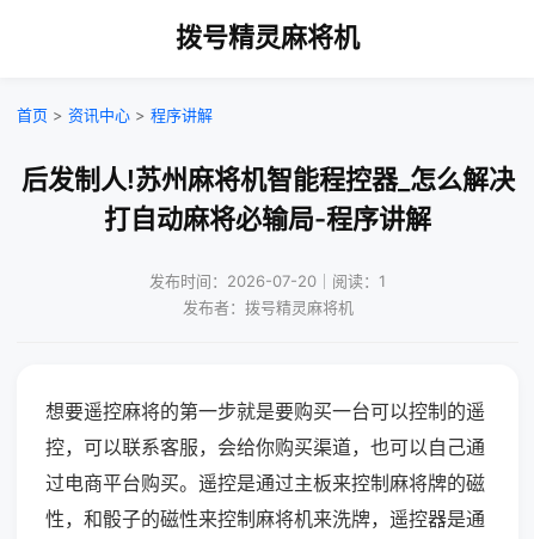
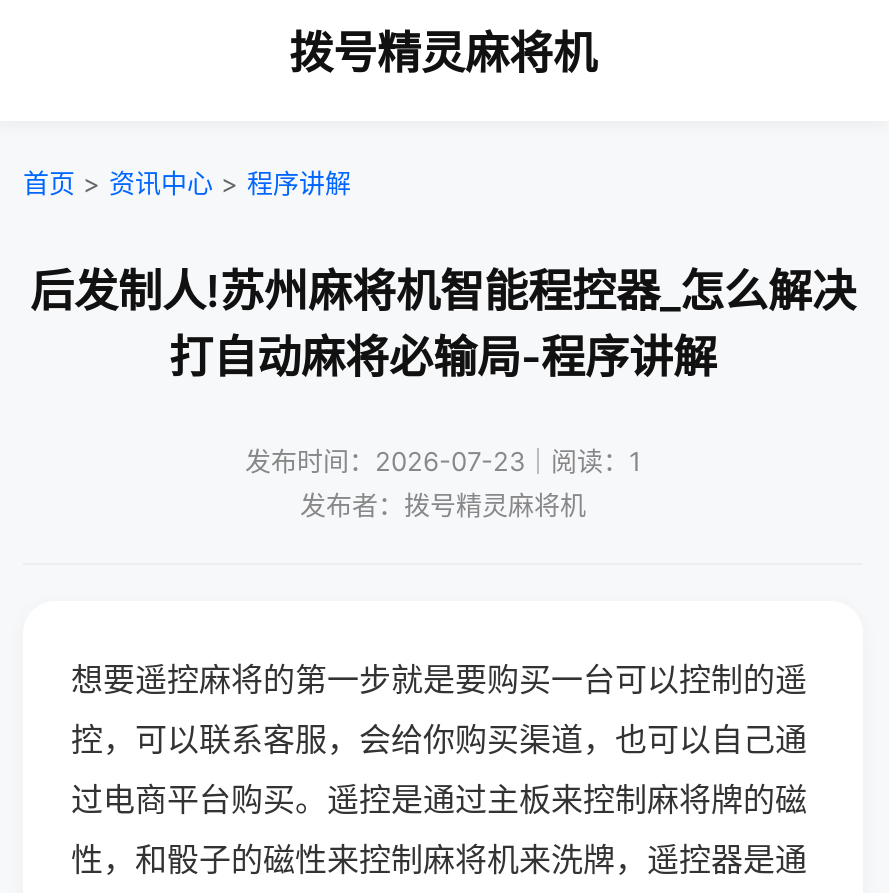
- 发布时间：2026-07-20｜阅读：1
+ 发布时间：2026-07-23｜阅读：1
